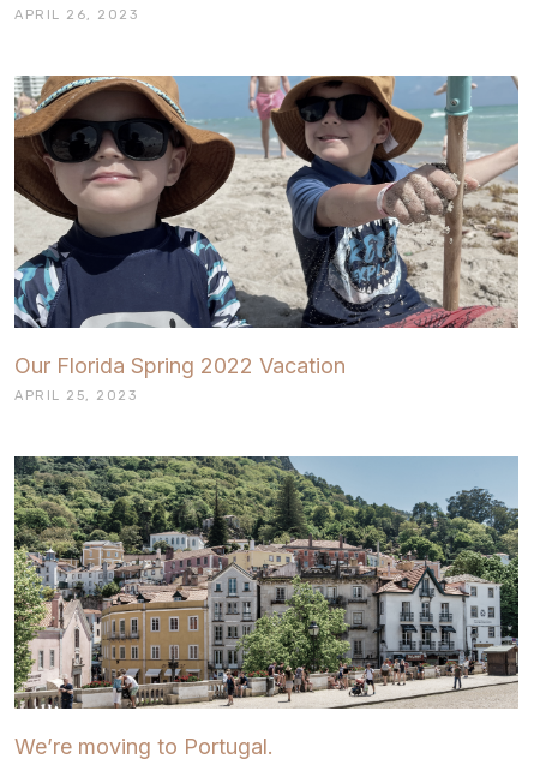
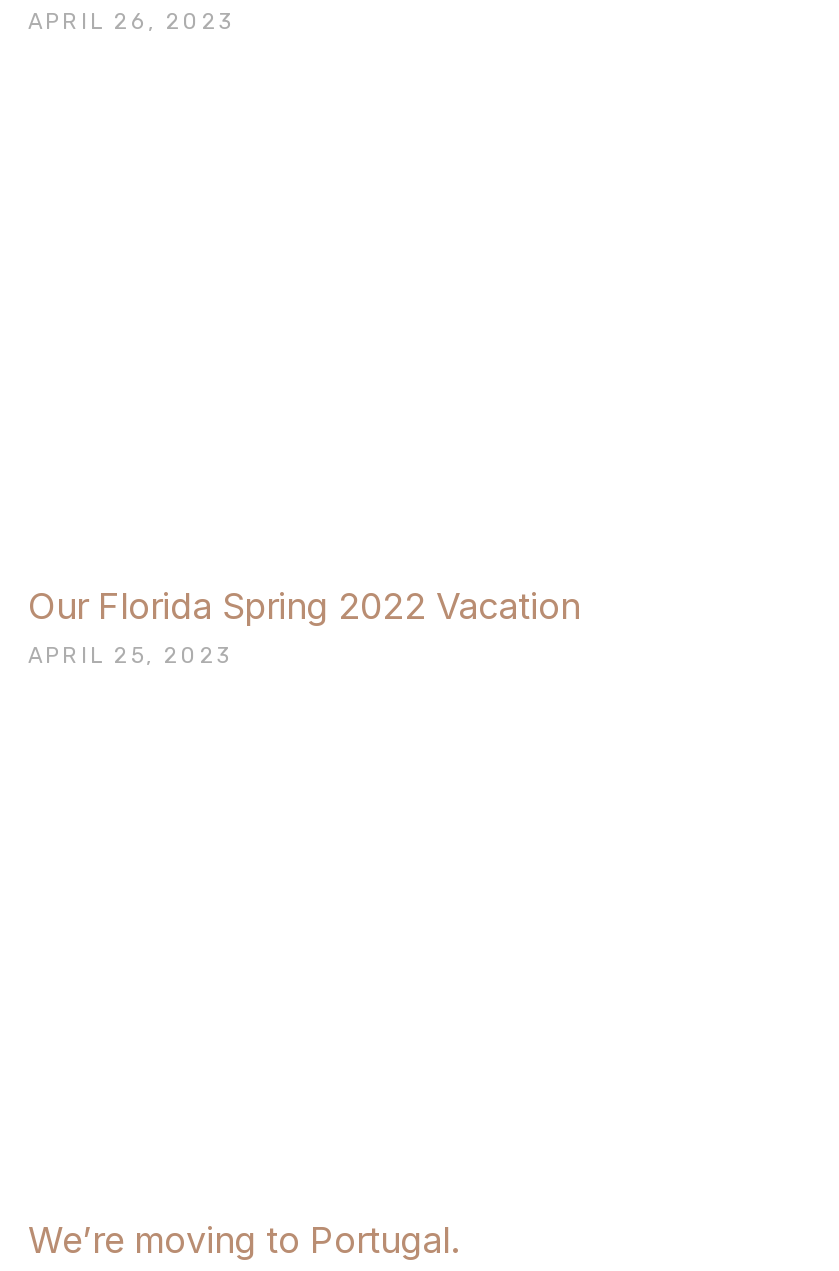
- [image]

- [image]
